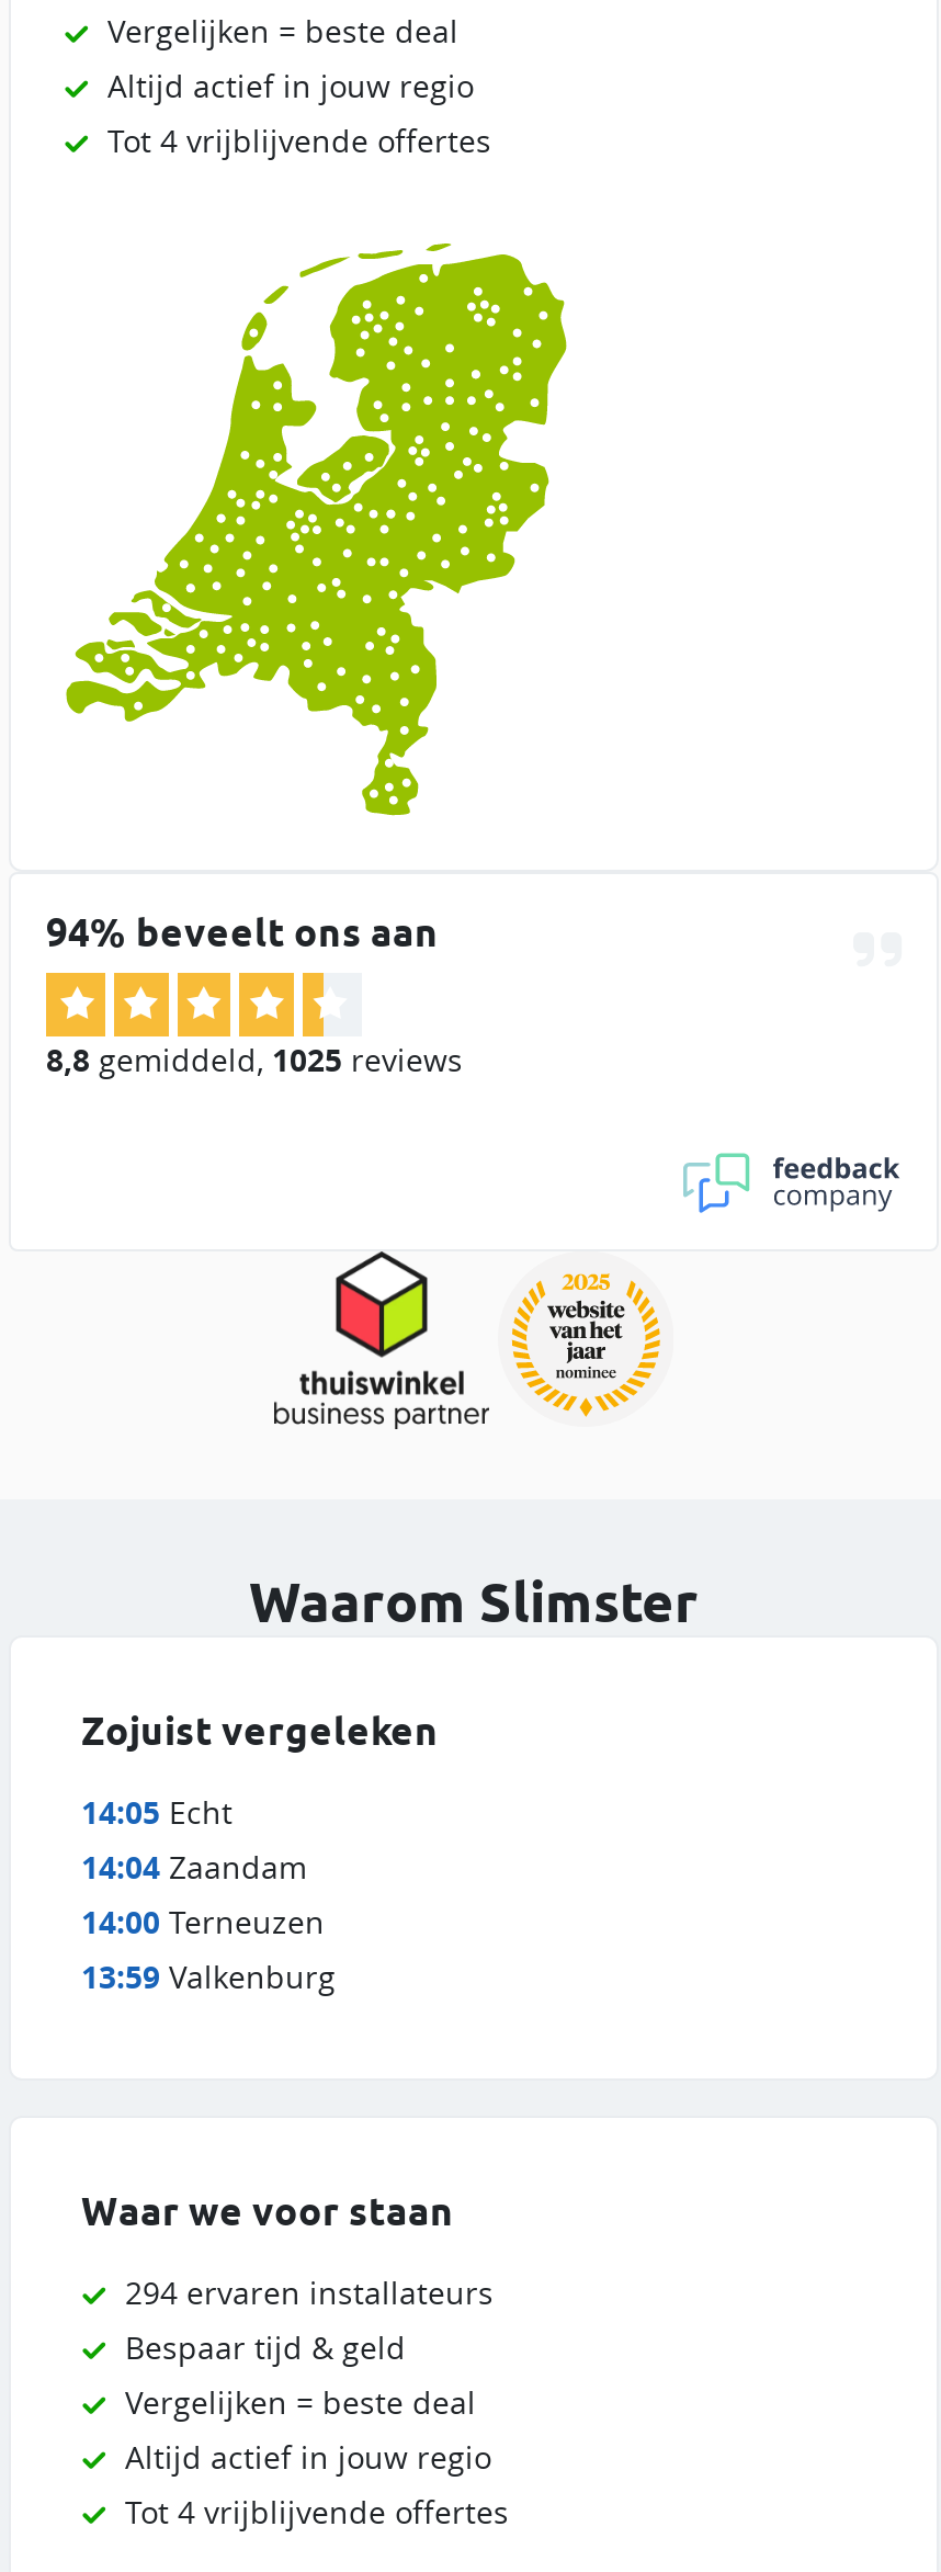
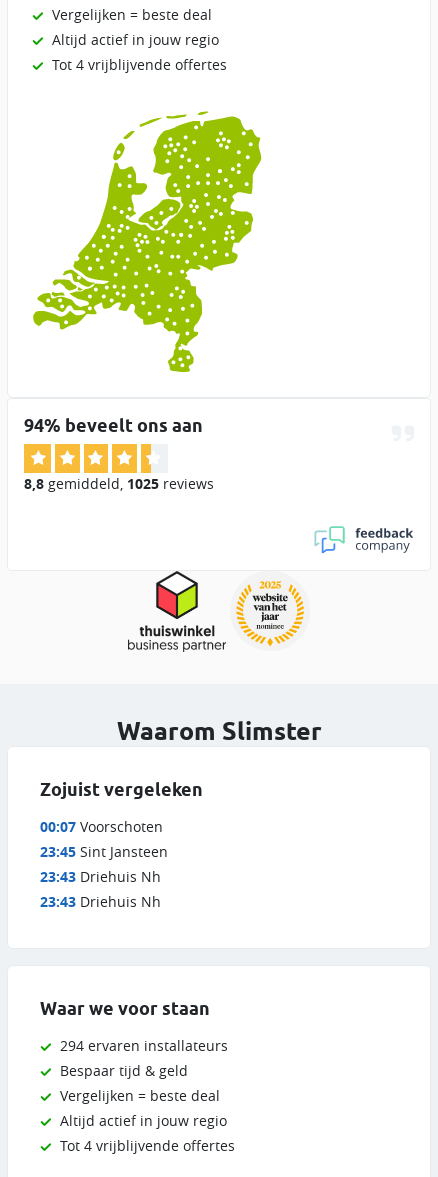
- 14:05 Echt
- 14:04 Zaandam
- 14:00 Terneuzen
- 13:59 Valkenburg
+ 00:07 Voorschoten
+ 23:45 Sint Jansteen
+ 23:43 Driehuis Nh
+ 23:43 Driehuis Nh
